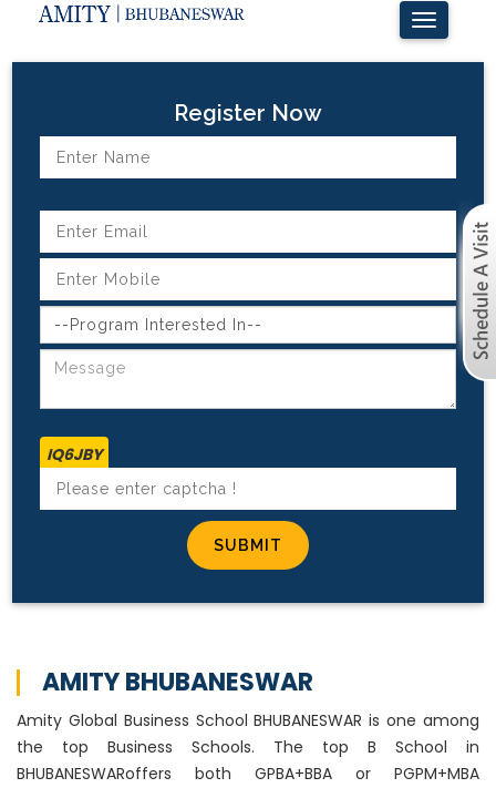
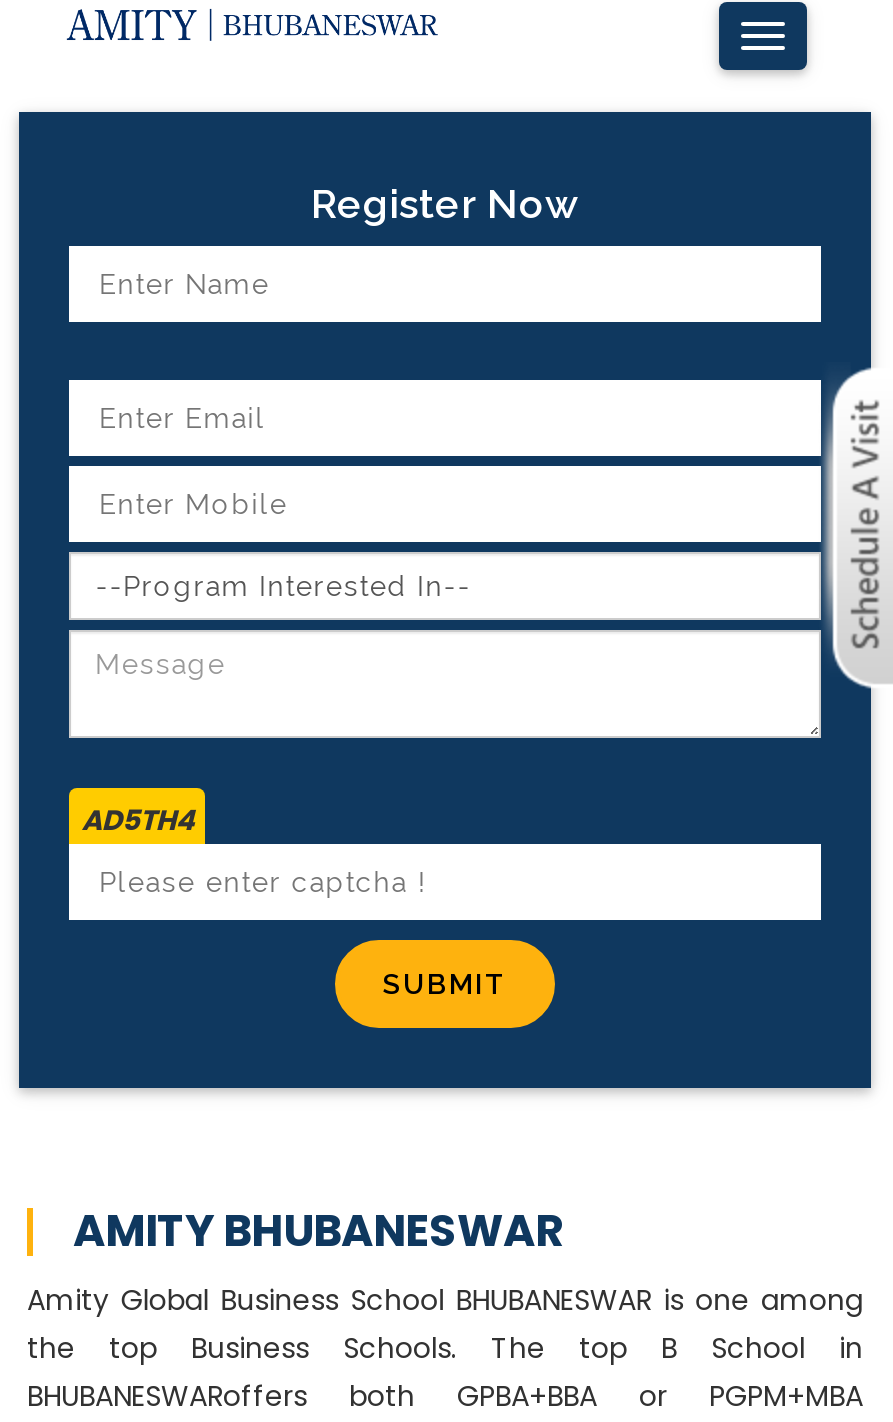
- IQ6JBY
+ AD5TH4
